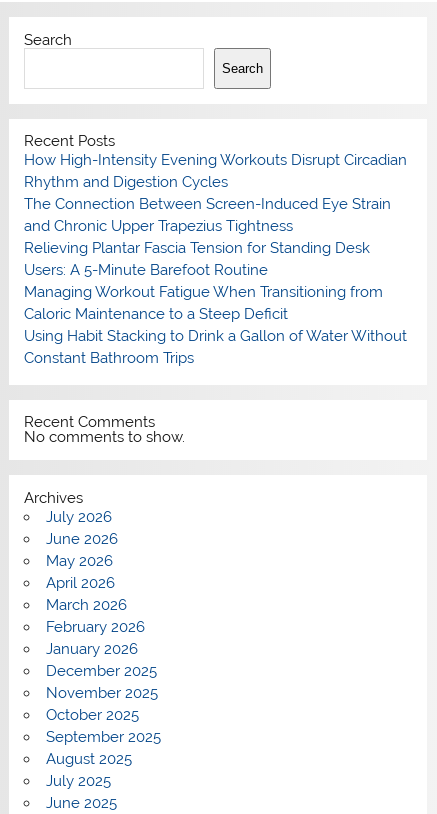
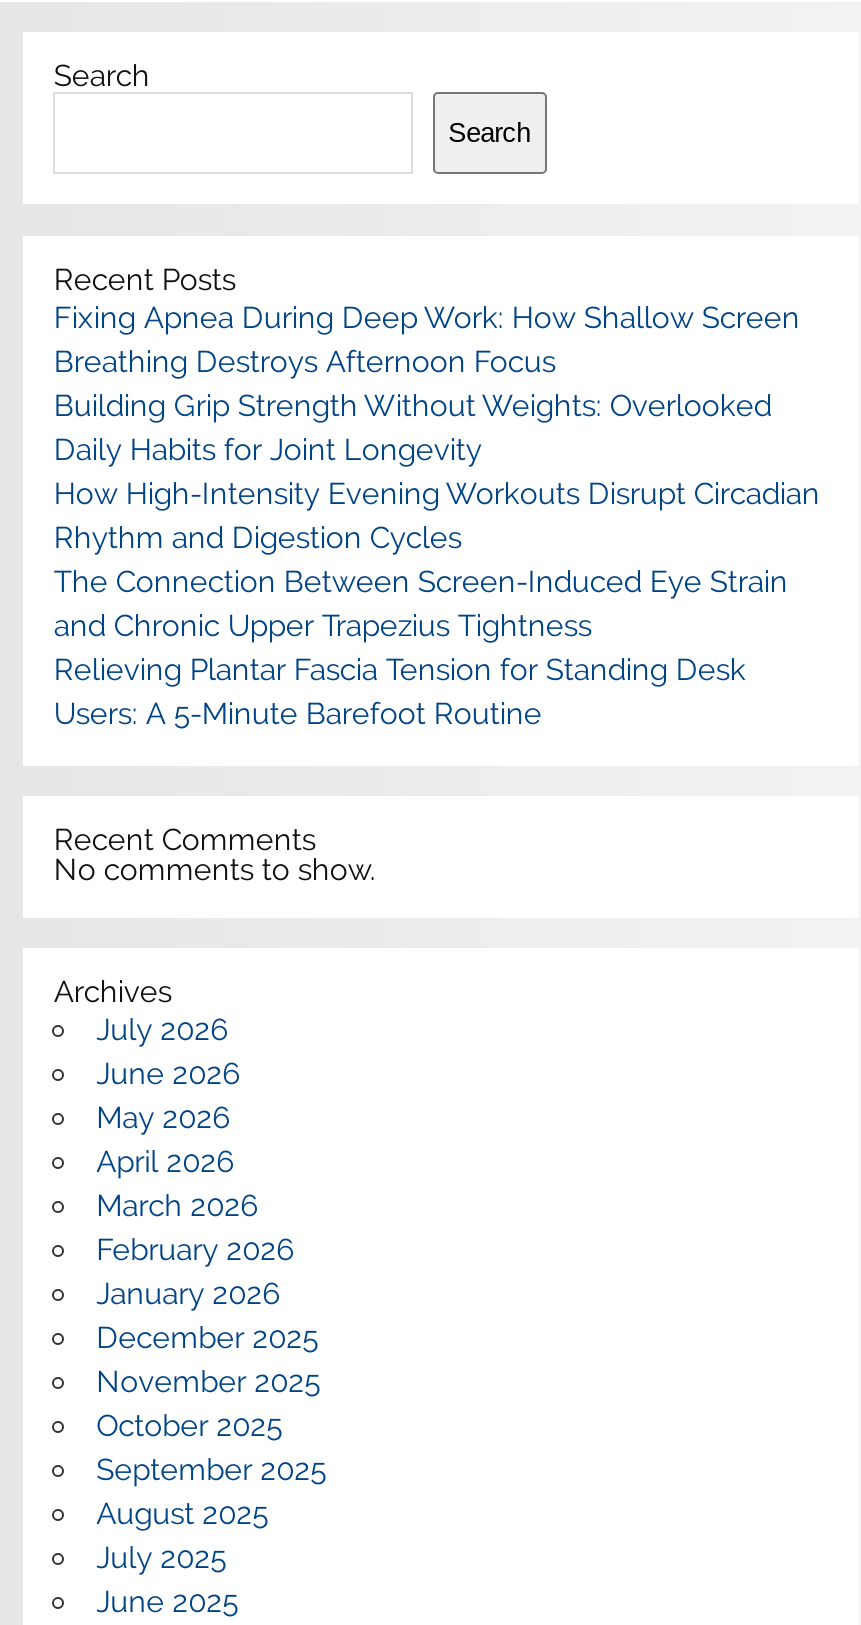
+ Fixing Apnea During Deep Work: How Shallow Screen
+ Breathing Destroys Afternoon Focus
+ Building Grip Strength Without Weights: Overlooked
+ Daily Habits for Joint Longevity

moved down: How High-Intensity Evening Workouts Disrupt Circadian | Rhythm and Digestion Cycles | The Connection Between Screen-Induced Eye Strain | and Chronic Upper Trapezius Tightness | Relieving Plantar Fascia Tension for Standing Desk | Users: A 5-Minute Barefoot Routine

- Managing Workout Fatigue When Transitioning from
- Caloric Maintenance to a Steep Deficit
- Using Habit Stacking to Drink a Gallon of Water Without
- Constant Bathroom Trips
